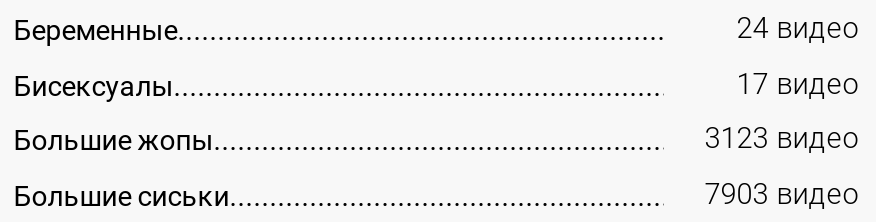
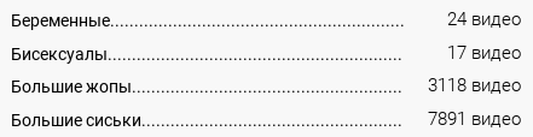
- 3123 видео
+ 3118 видео

- 7903 видео
+ 7891 видео
